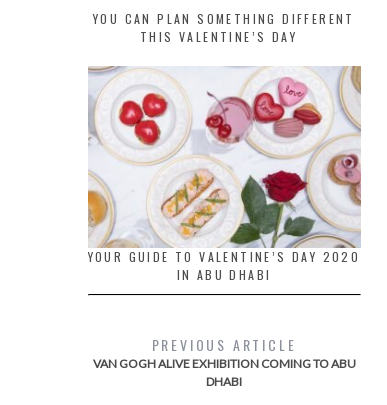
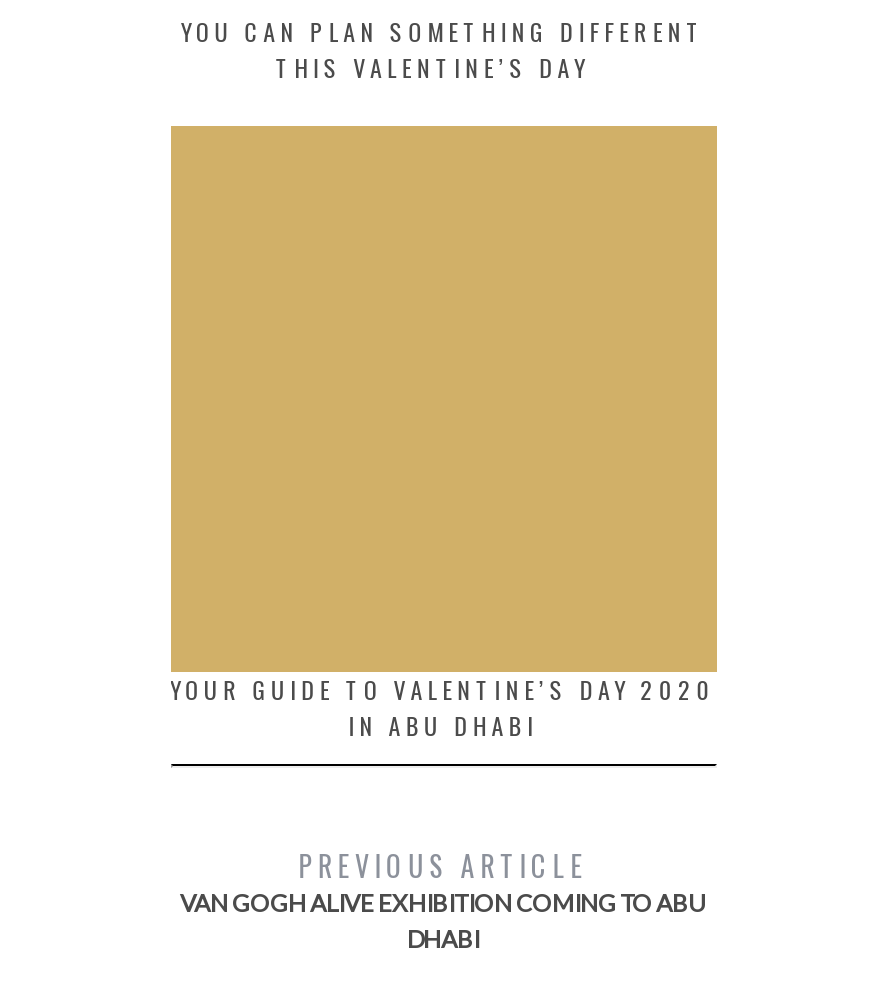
- [image]
